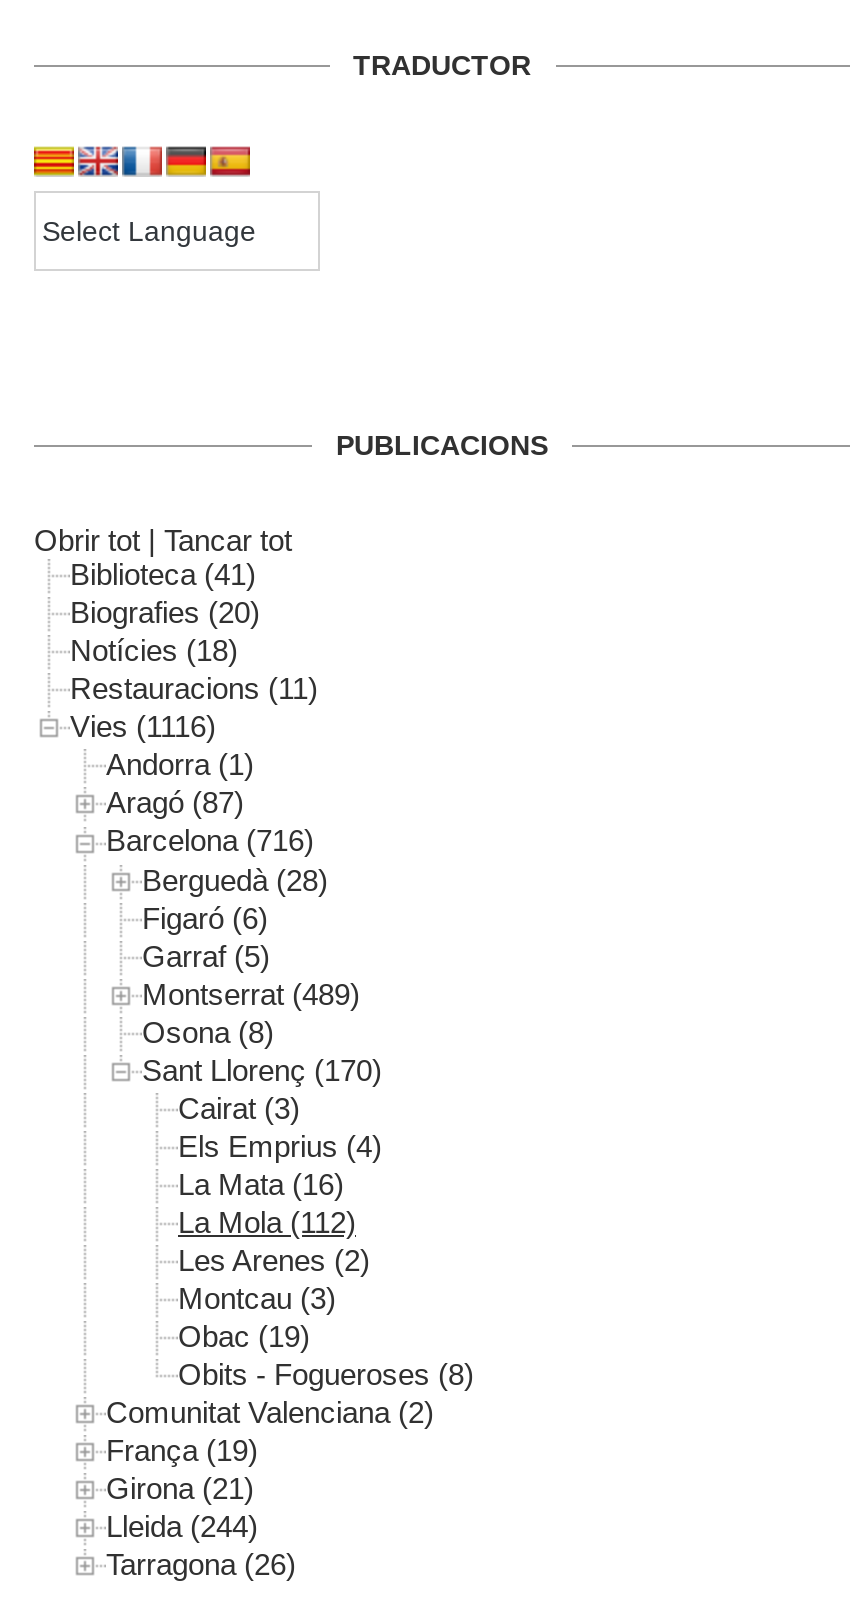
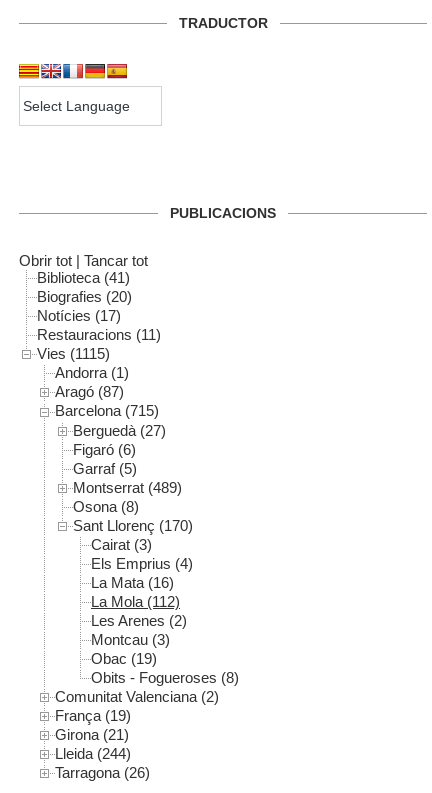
- Notícies (18)
+ Notícies (17)

- Vies (1116)
+ Vies (1115)

- Barcelona (716)
+ Barcelona (715)

- Berguedà (28)
+ Berguedà (27)
